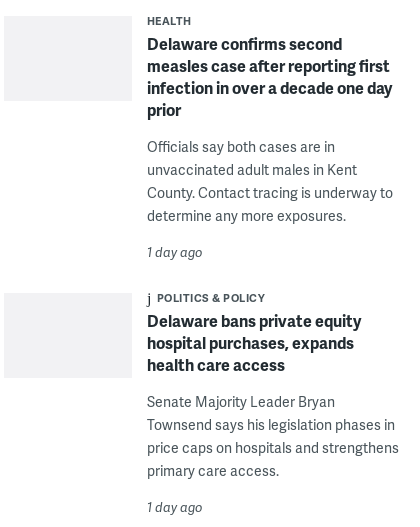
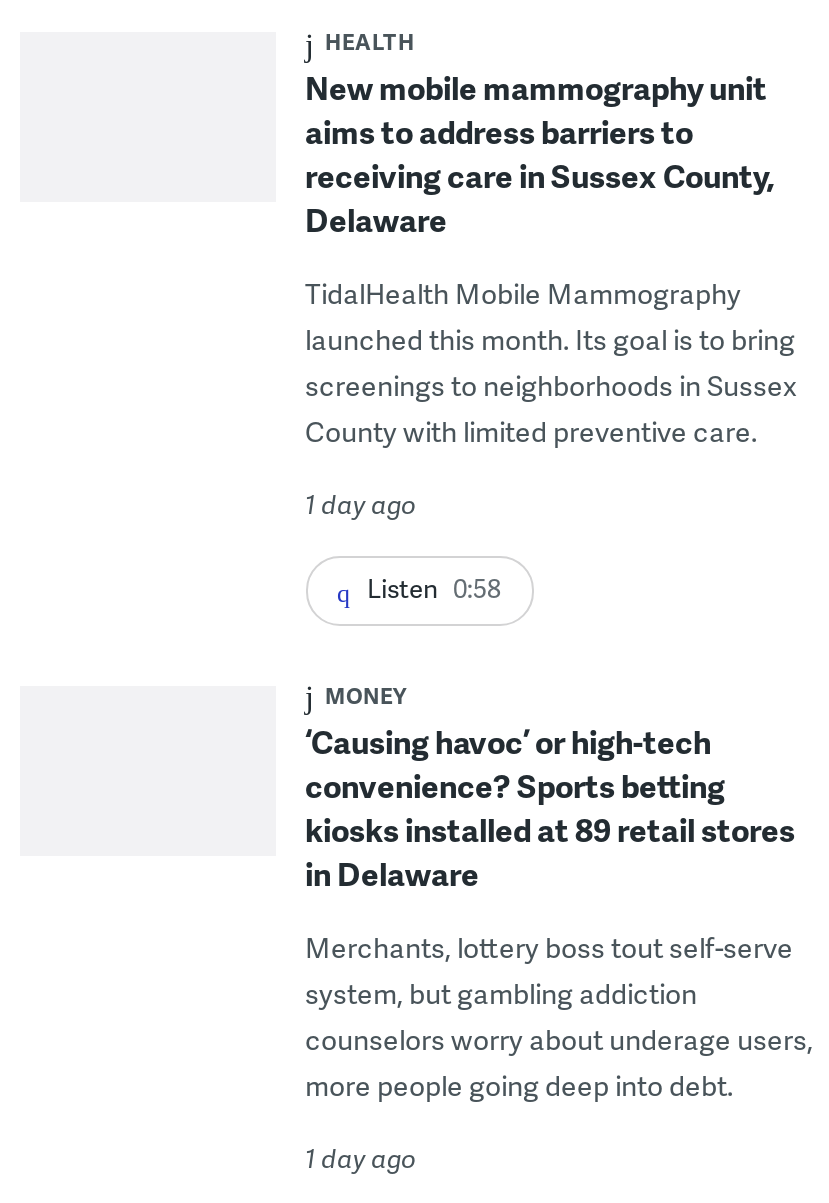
- Delaware confirms second
- measles case after reporting first
- infection in over a decade one day
- prior
+ New mobile mammography unit
+ aims to address barriers to
+ receiving care in Sussex County,
+ Delaware

- Officials say both cases are in
- unvaccinated adult males in Kent
- County. Contact tracing is underway to
- determine any more exposures.
+ TidalHealth Mobile Mammography
+ launched this month. Its goal is to bring
+ screenings to neighborhoods in Sussex
+ County with limited preventive care.

- POLITICS & POLICY
- Delaware bans private equity
- hospital purchases, expands
- health care access
- Senate Majority Leader Bryan
- Townsend says his legislation phases in
- price caps on hospitals and strengthens
- primary care access.
+ Listen 0:58
+ MONEY
+ ‘Causing havoc’ or high-tech
+ convenience? Sports betting
+ kiosks installed at 89 retail stores
+ in Delaware
+ Merchants, lottery boss tout self-serve
+ system, but gambling addiction
+ counselors worry about underage users,
+ more people going deep into debt.
